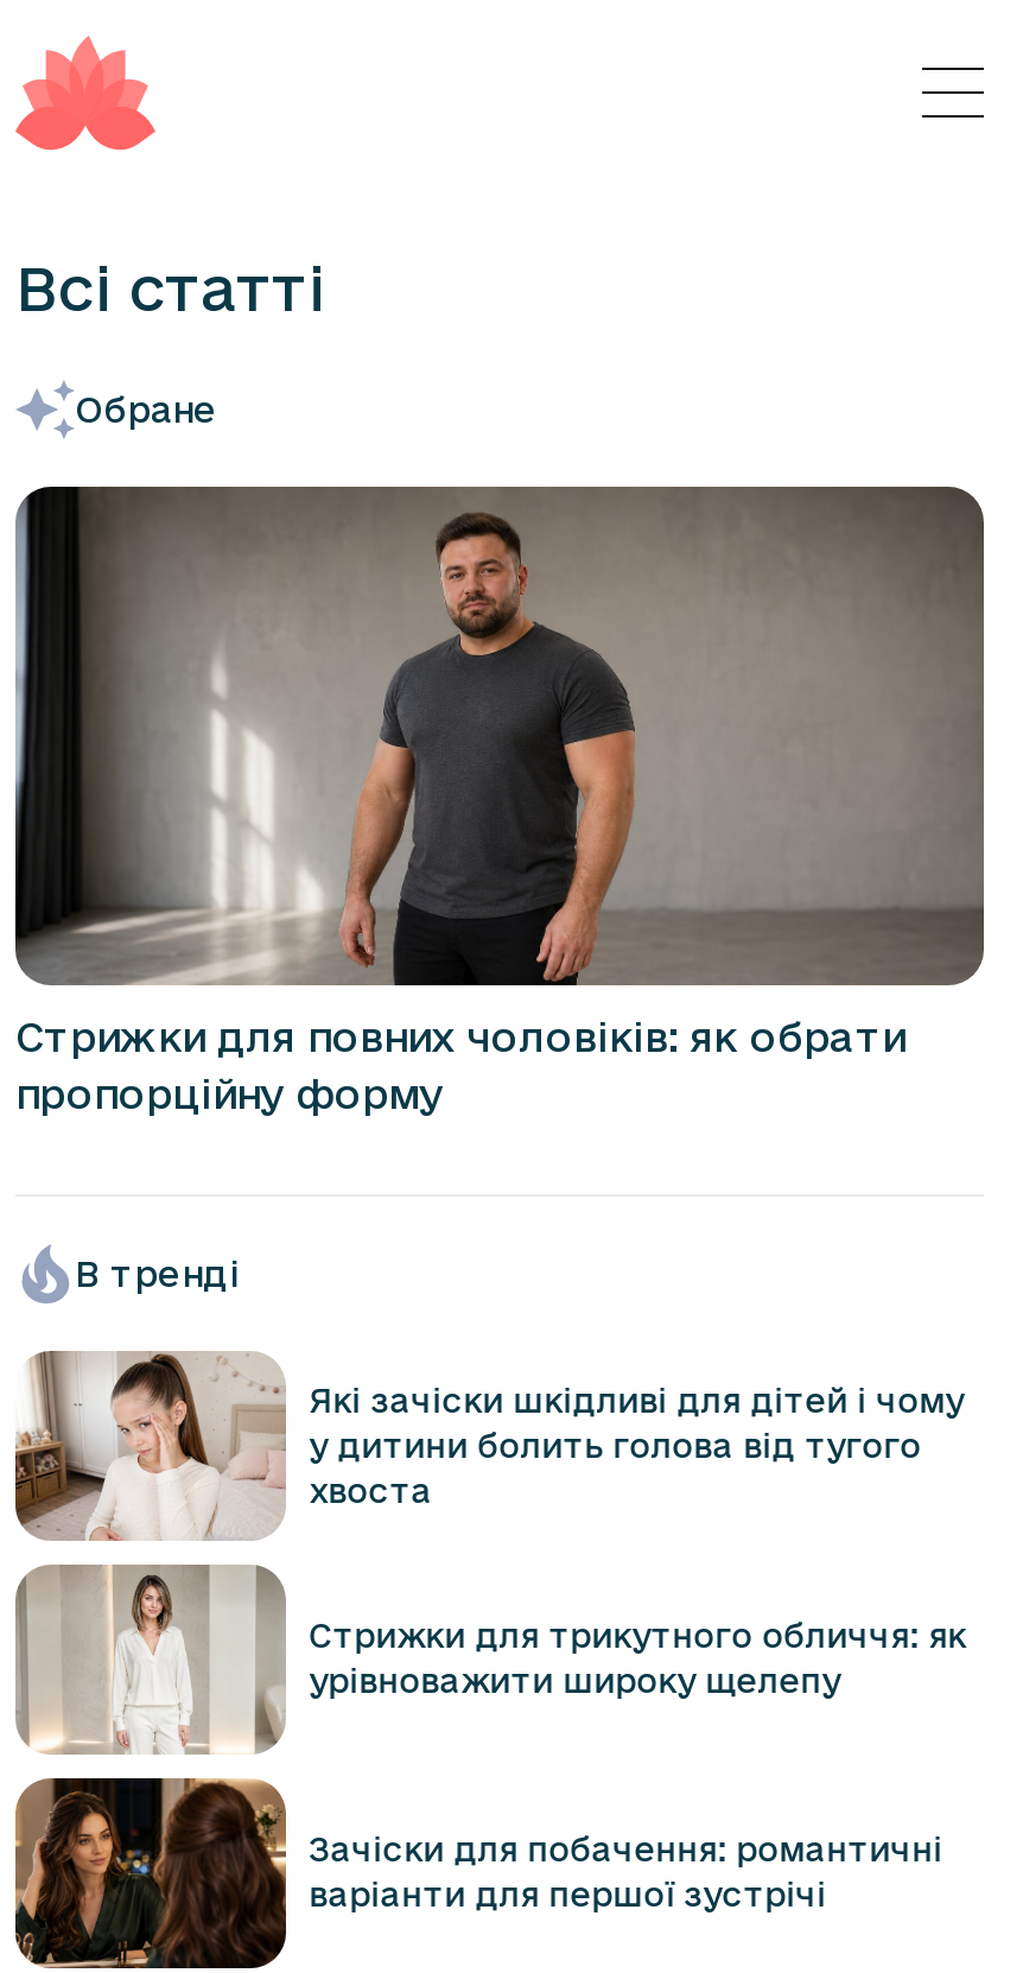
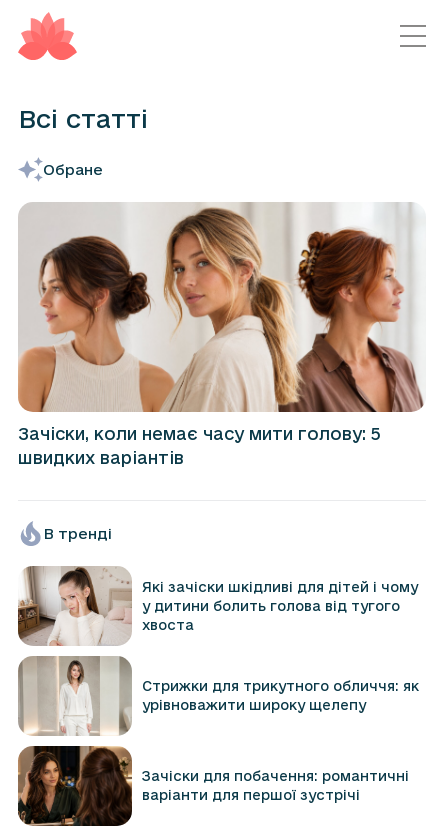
- [image]
- Стрижки для повних чоловіків: як обрати
- пропорційну форму
+ [image]
+ Зачіски, коли немає часу мити голову: 5
+ швидких варіантів
